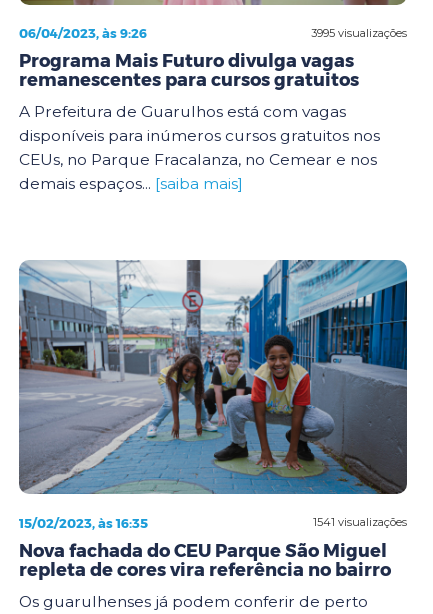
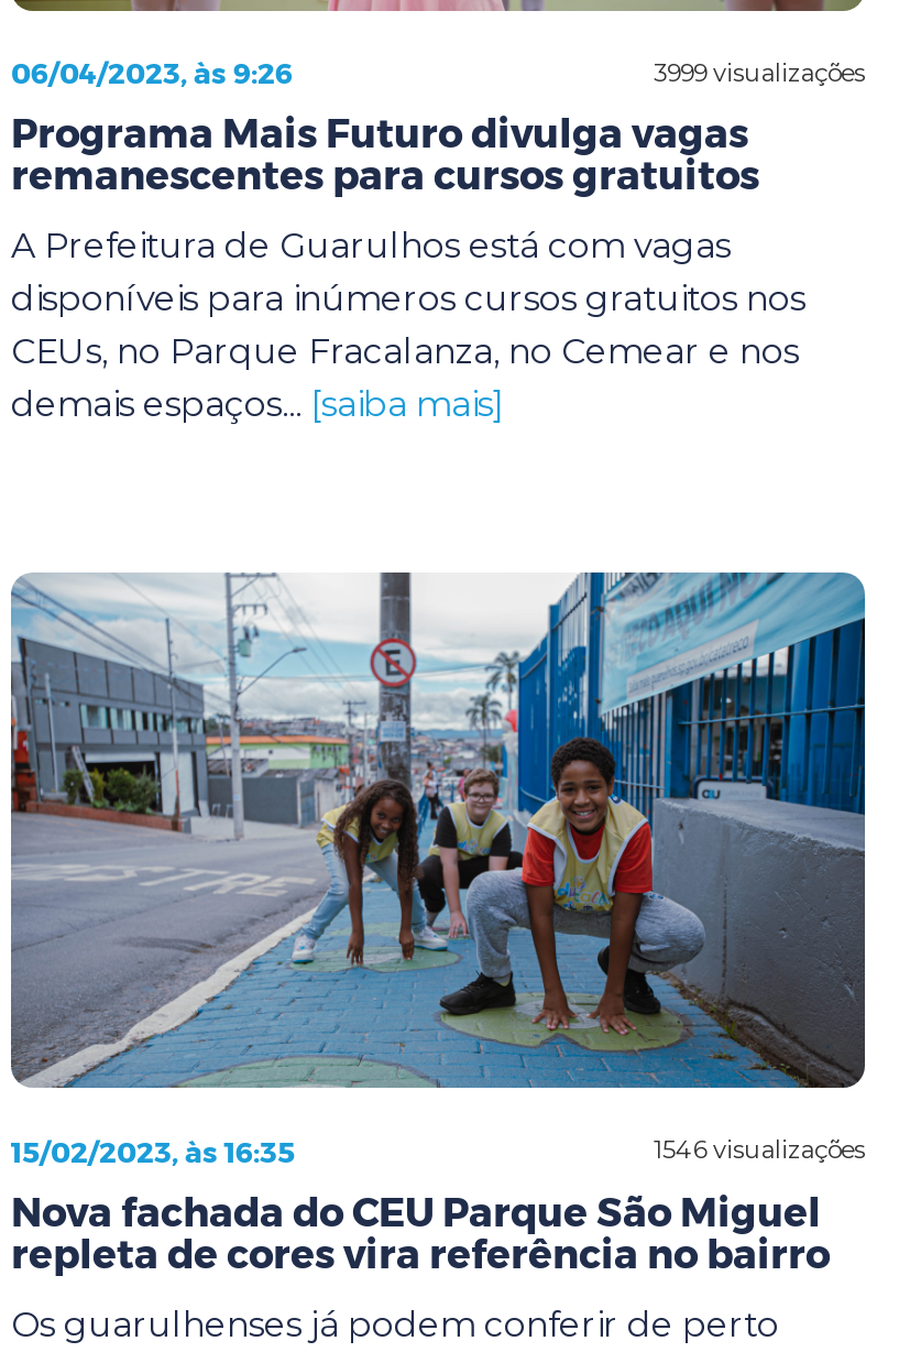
- 3995 visualizações
+ 3999 visualizações

- 1541 visualizações
+ 1546 visualizações
